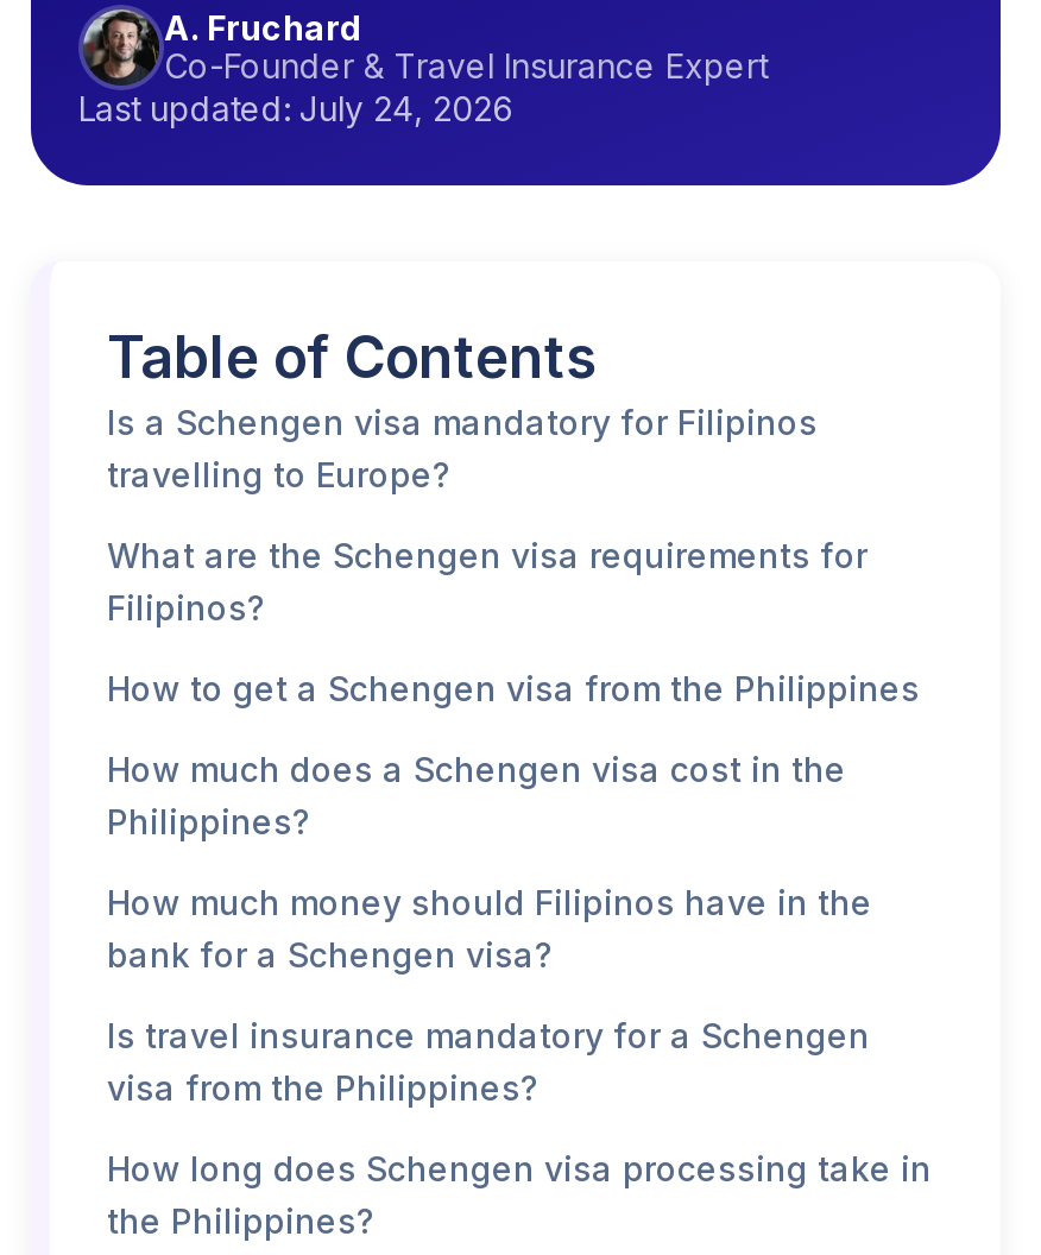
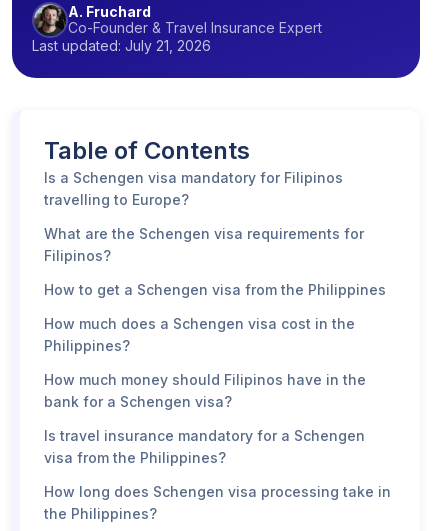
- Last updated: July 24, 2026
+ Last updated: July 21, 2026
